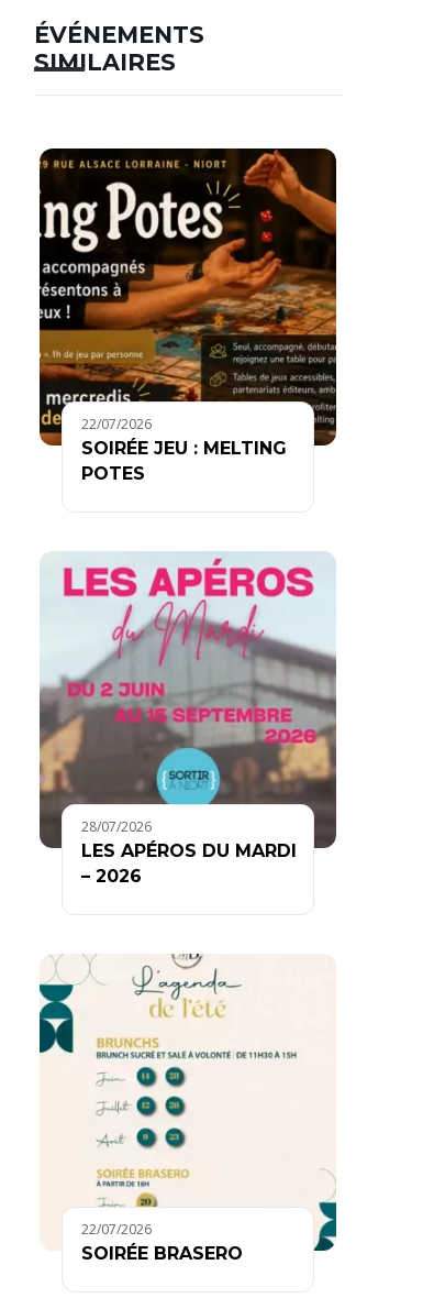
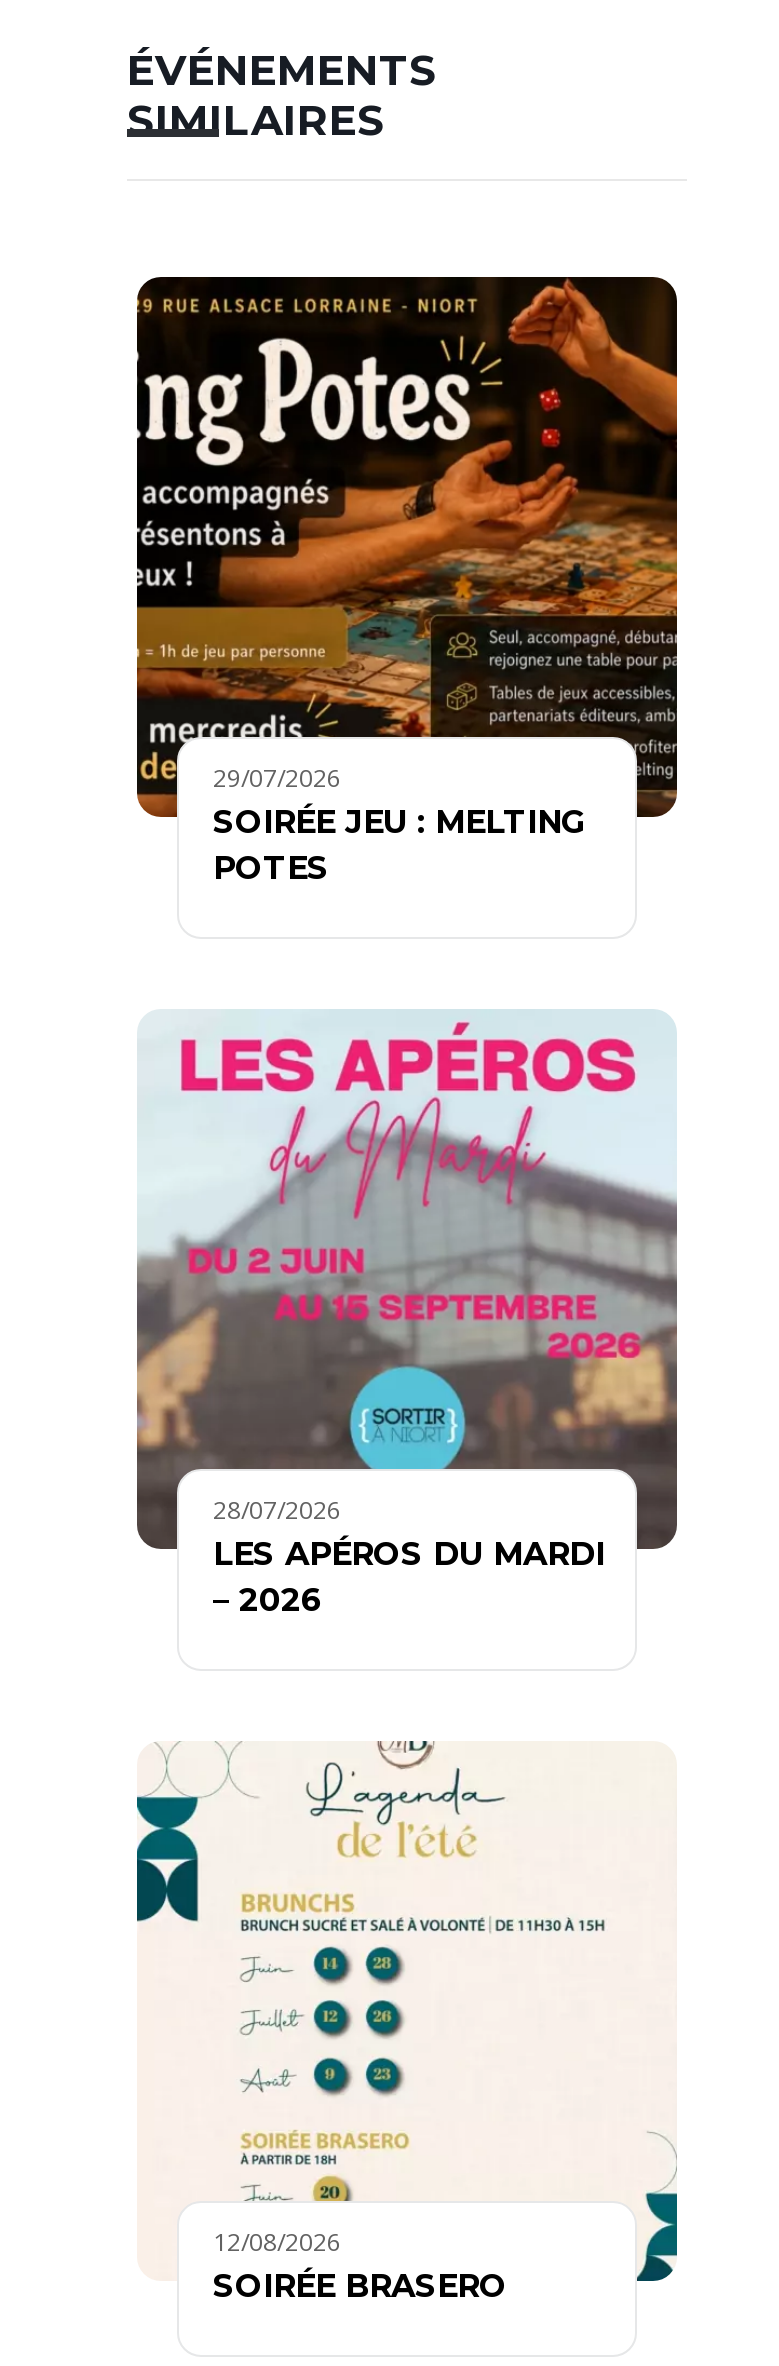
- 22/07/2026
+ 29/07/2026

- 22/07/2026
+ 12/08/2026
